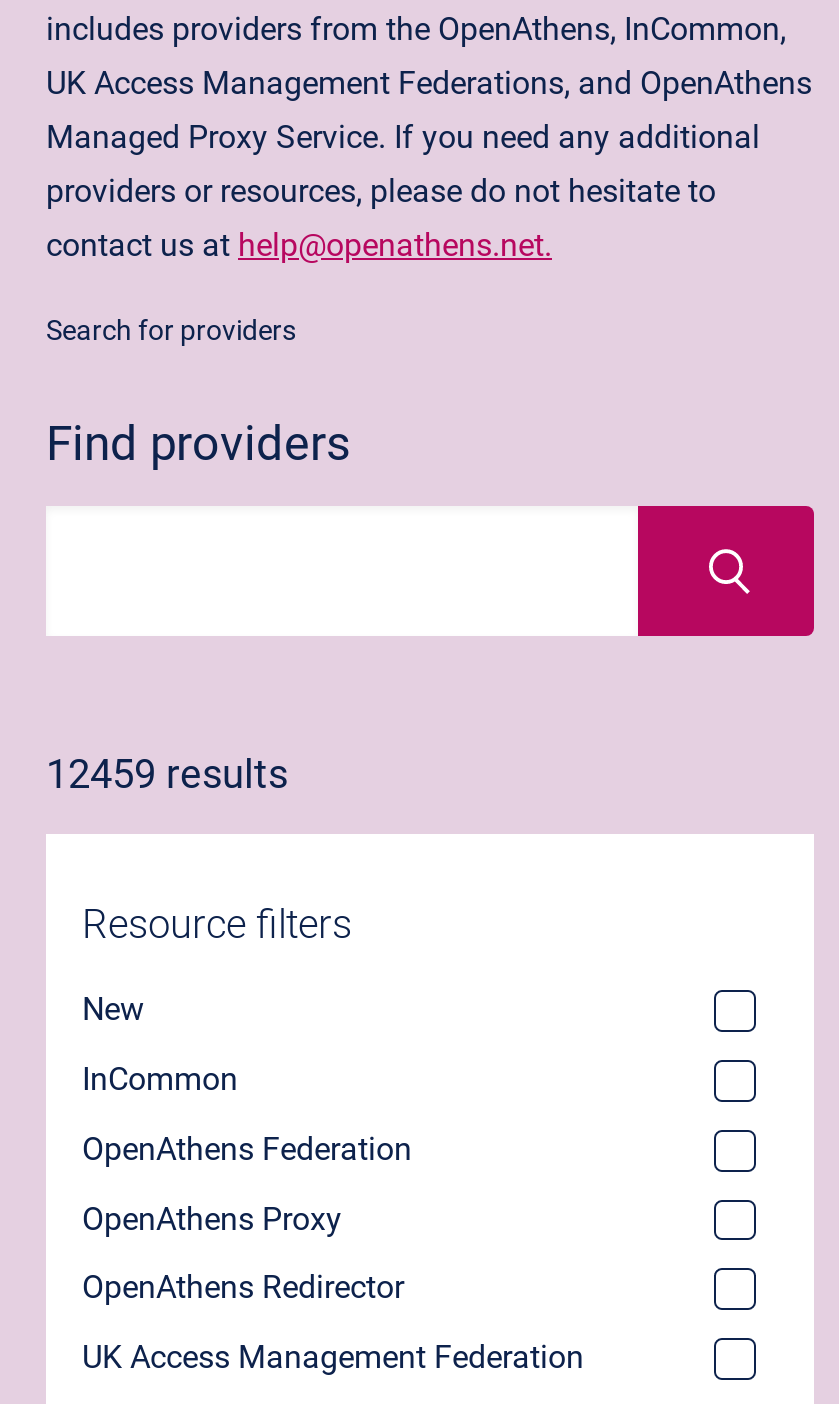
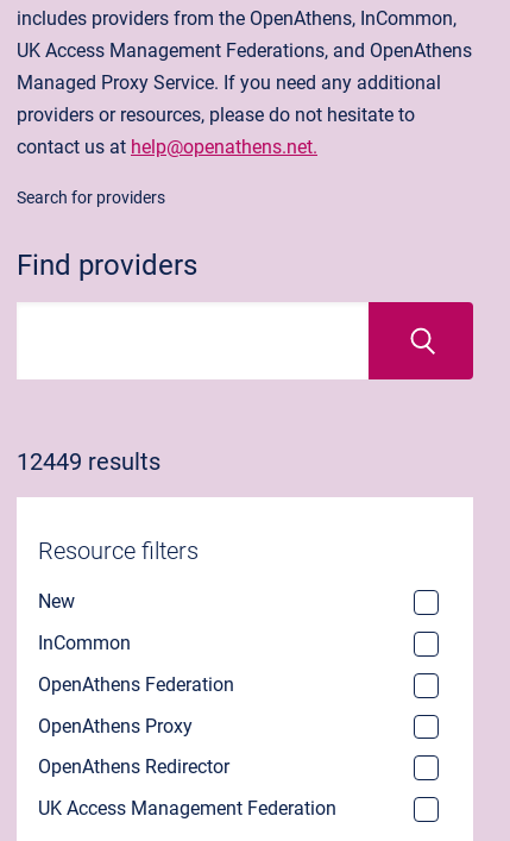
- 12459 results
+ 12449 results
